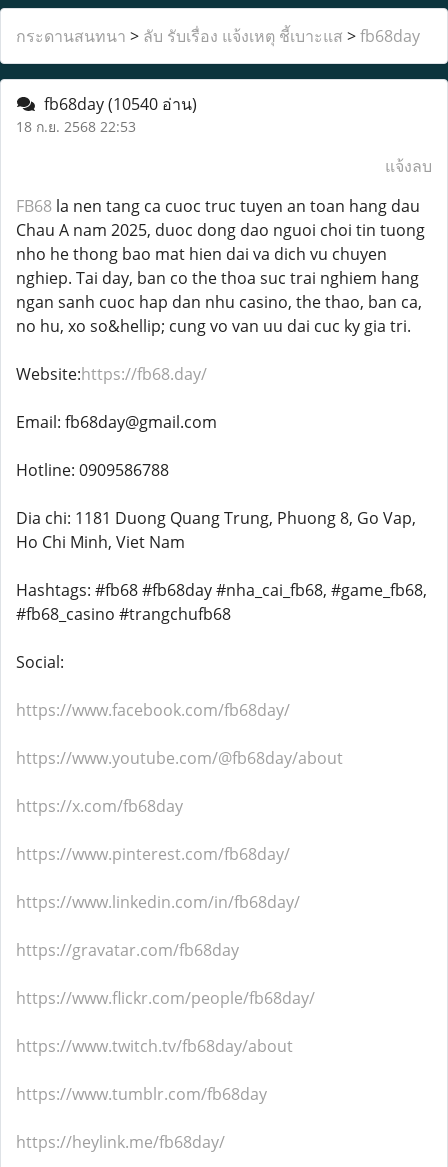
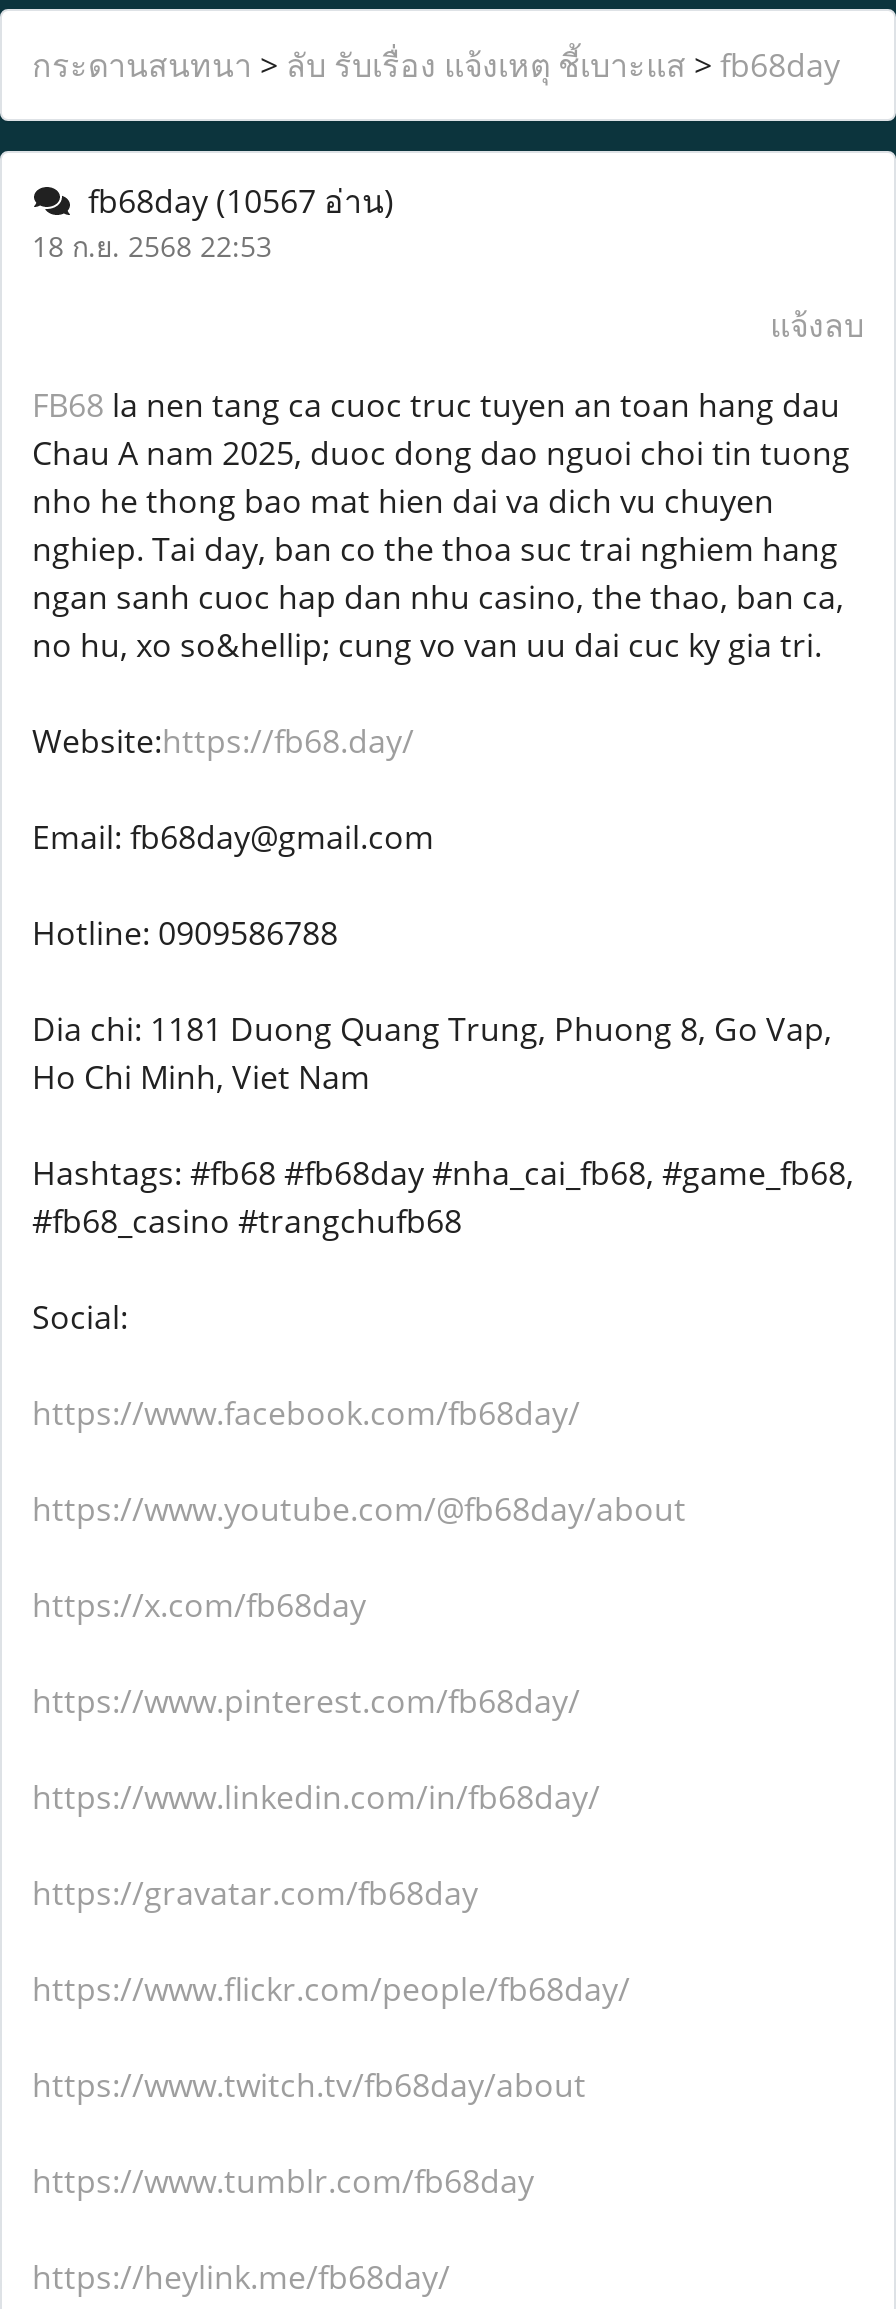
- fb68day (10540 อ่าน)
+ fb68day (10567 อ่าน)
